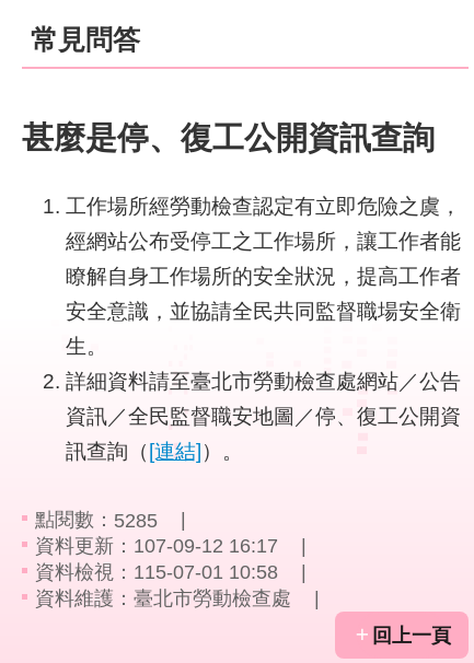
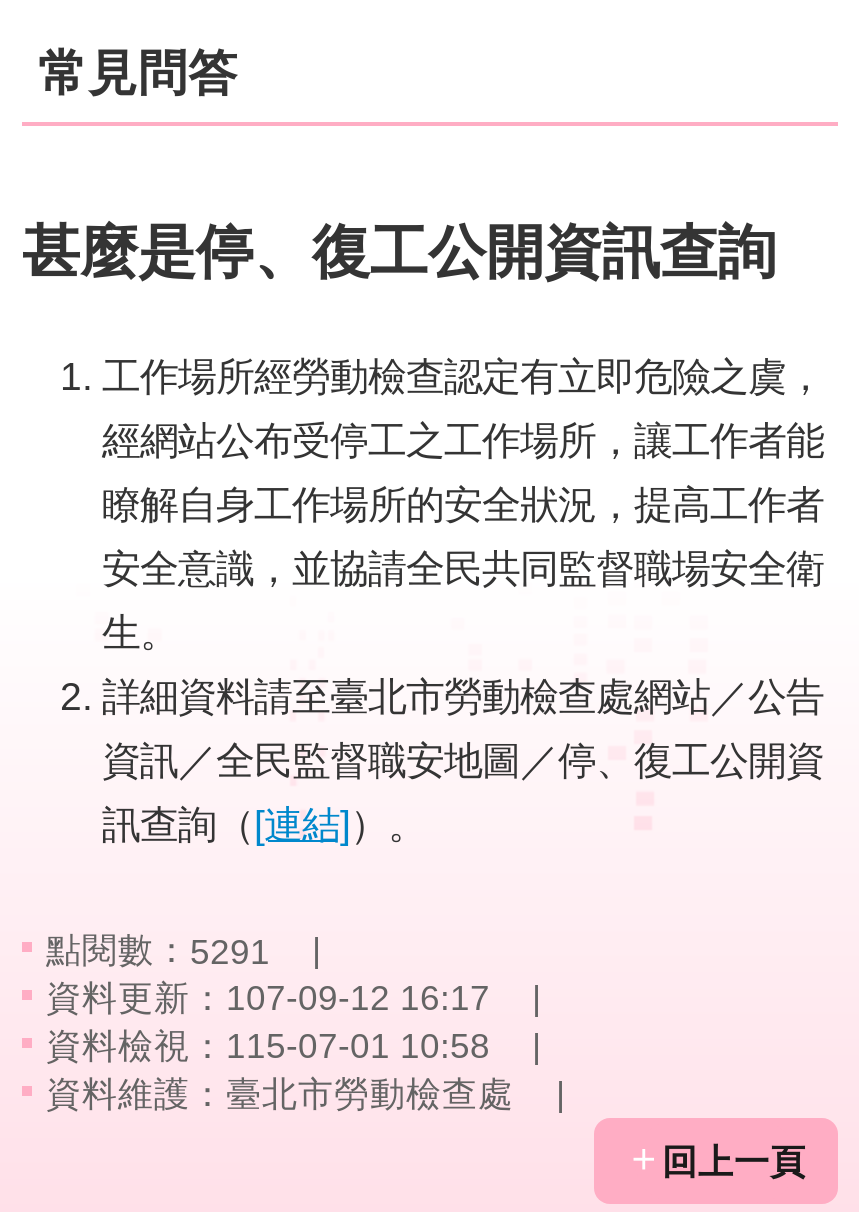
- 點閱數：5285
+ 點閱數：5291
